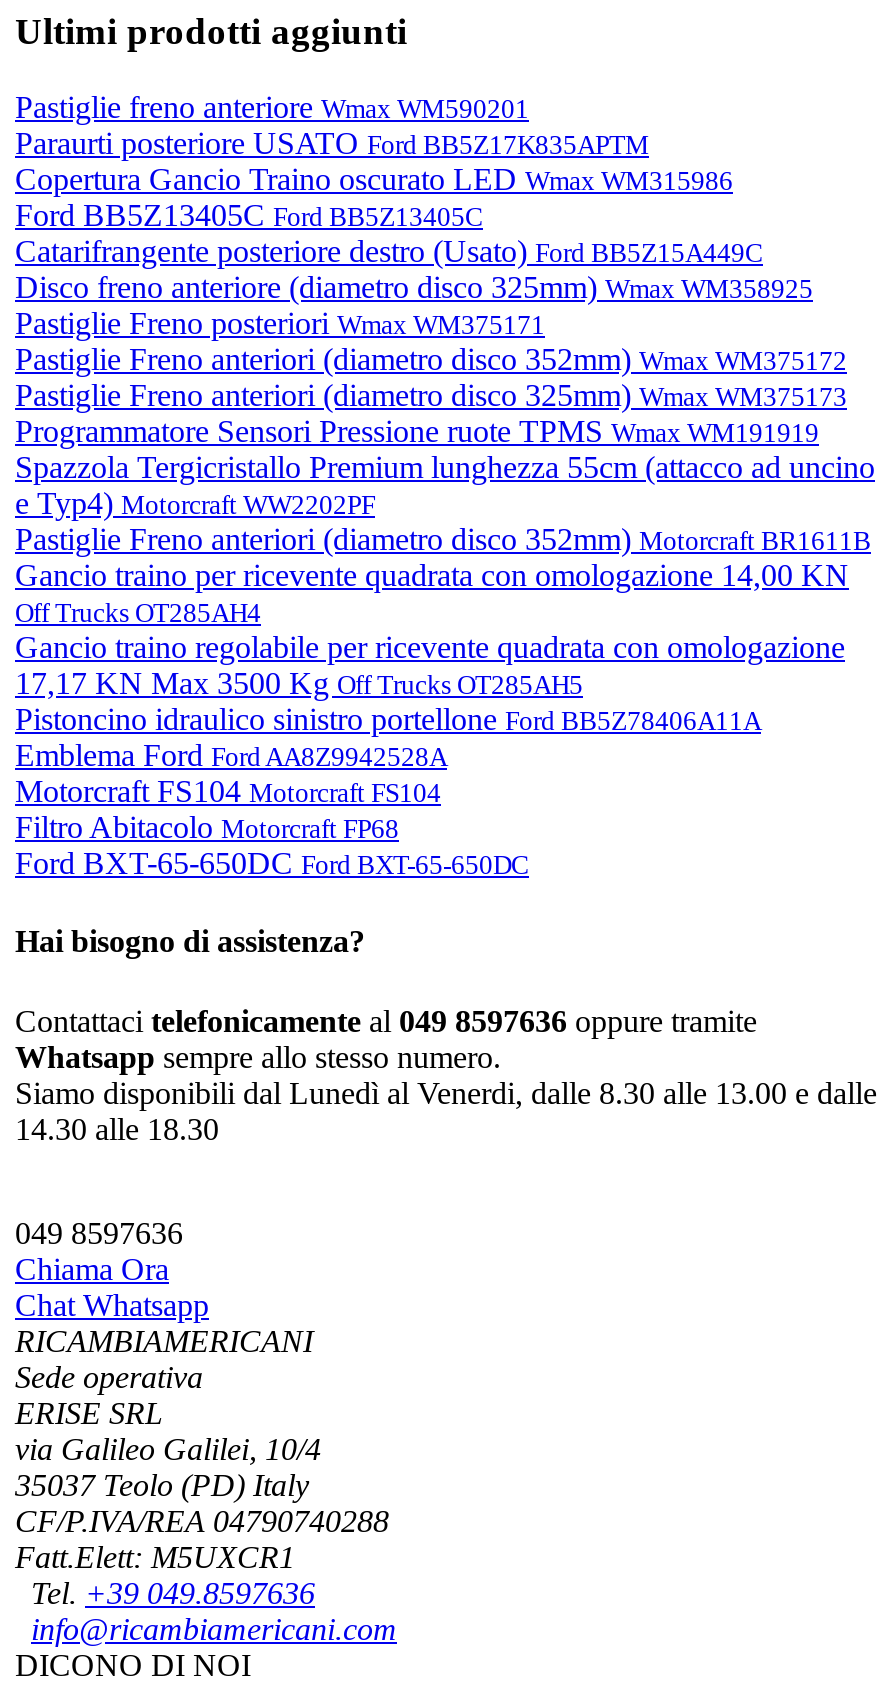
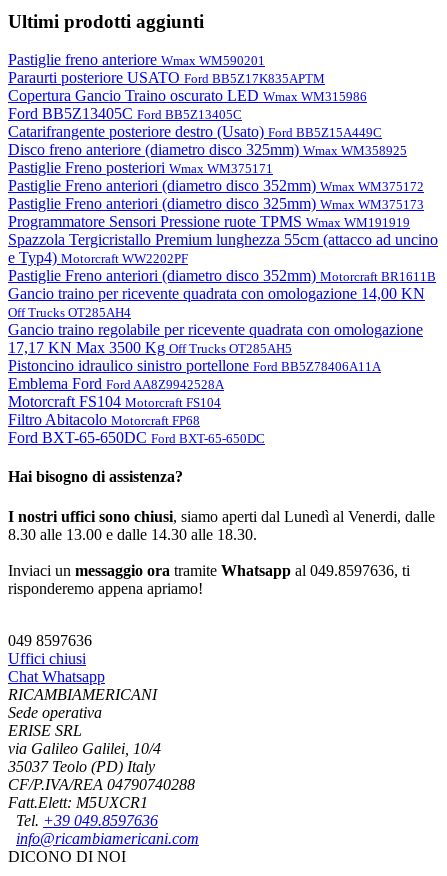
- Contattaci telefonicamente al 049 8597636 oppure tramite
- Whatsapp sempre allo stesso numero.
- Siamo disponibili dal Lunedì al Venerdi, dalle 8.30 alle 13.00 e dalle
- 14.30 alle 18.30
+ I nostri uffici sono chiusi, siamo aperti dal Lunedì al Venerdi, dalle
+ 8.30 alle 13.00 e dalle 14.30 alle 18.30.
+ Inviaci un messaggio ora tramite Whatsapp al 049.8597636, ti
+ risponderemo appena apriamo!

- Chiama Ora
+ Uffici chiusi
